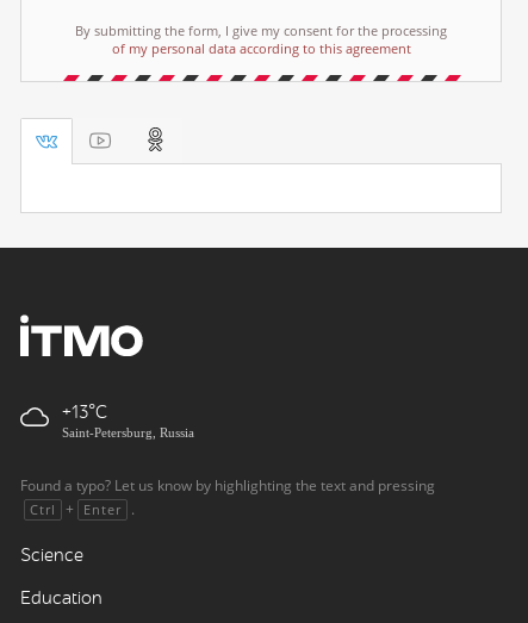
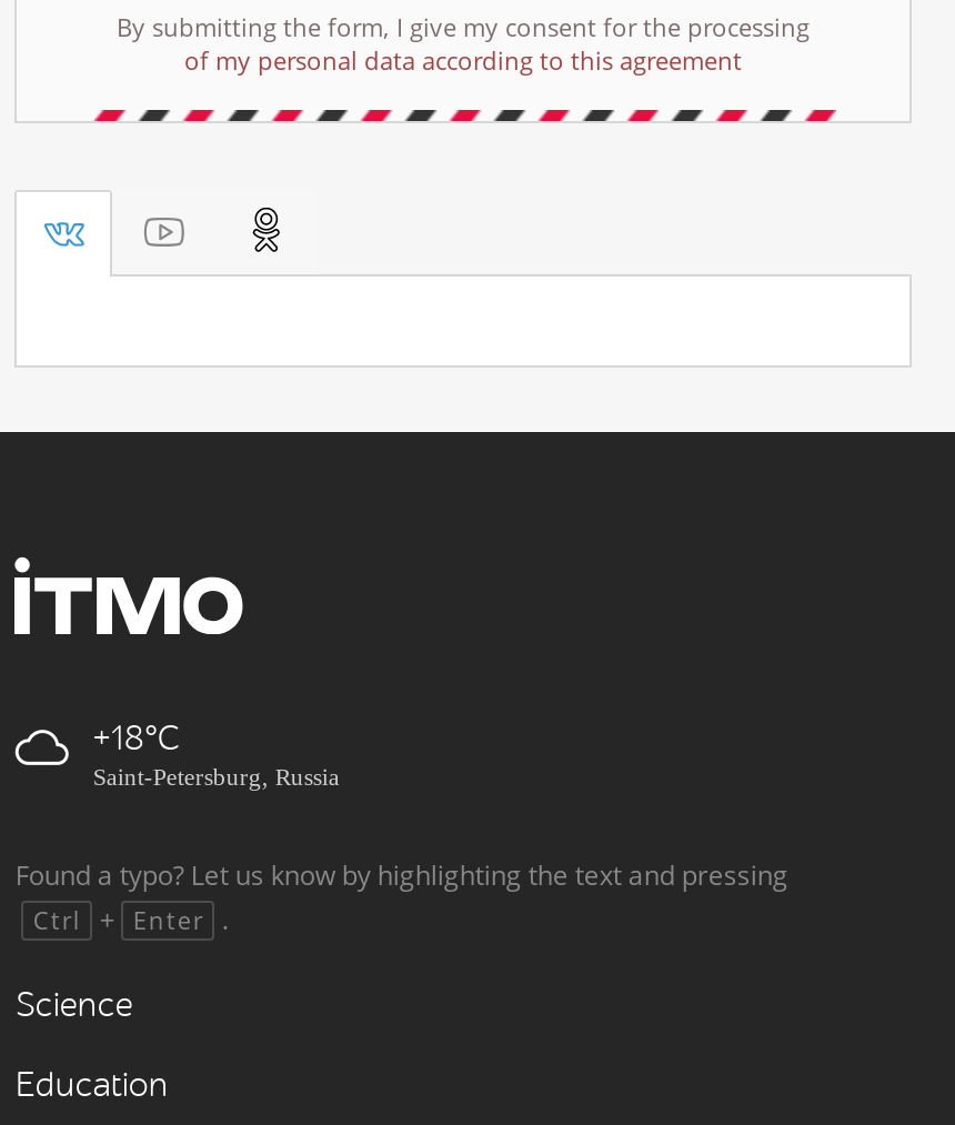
- +13
+ +18
